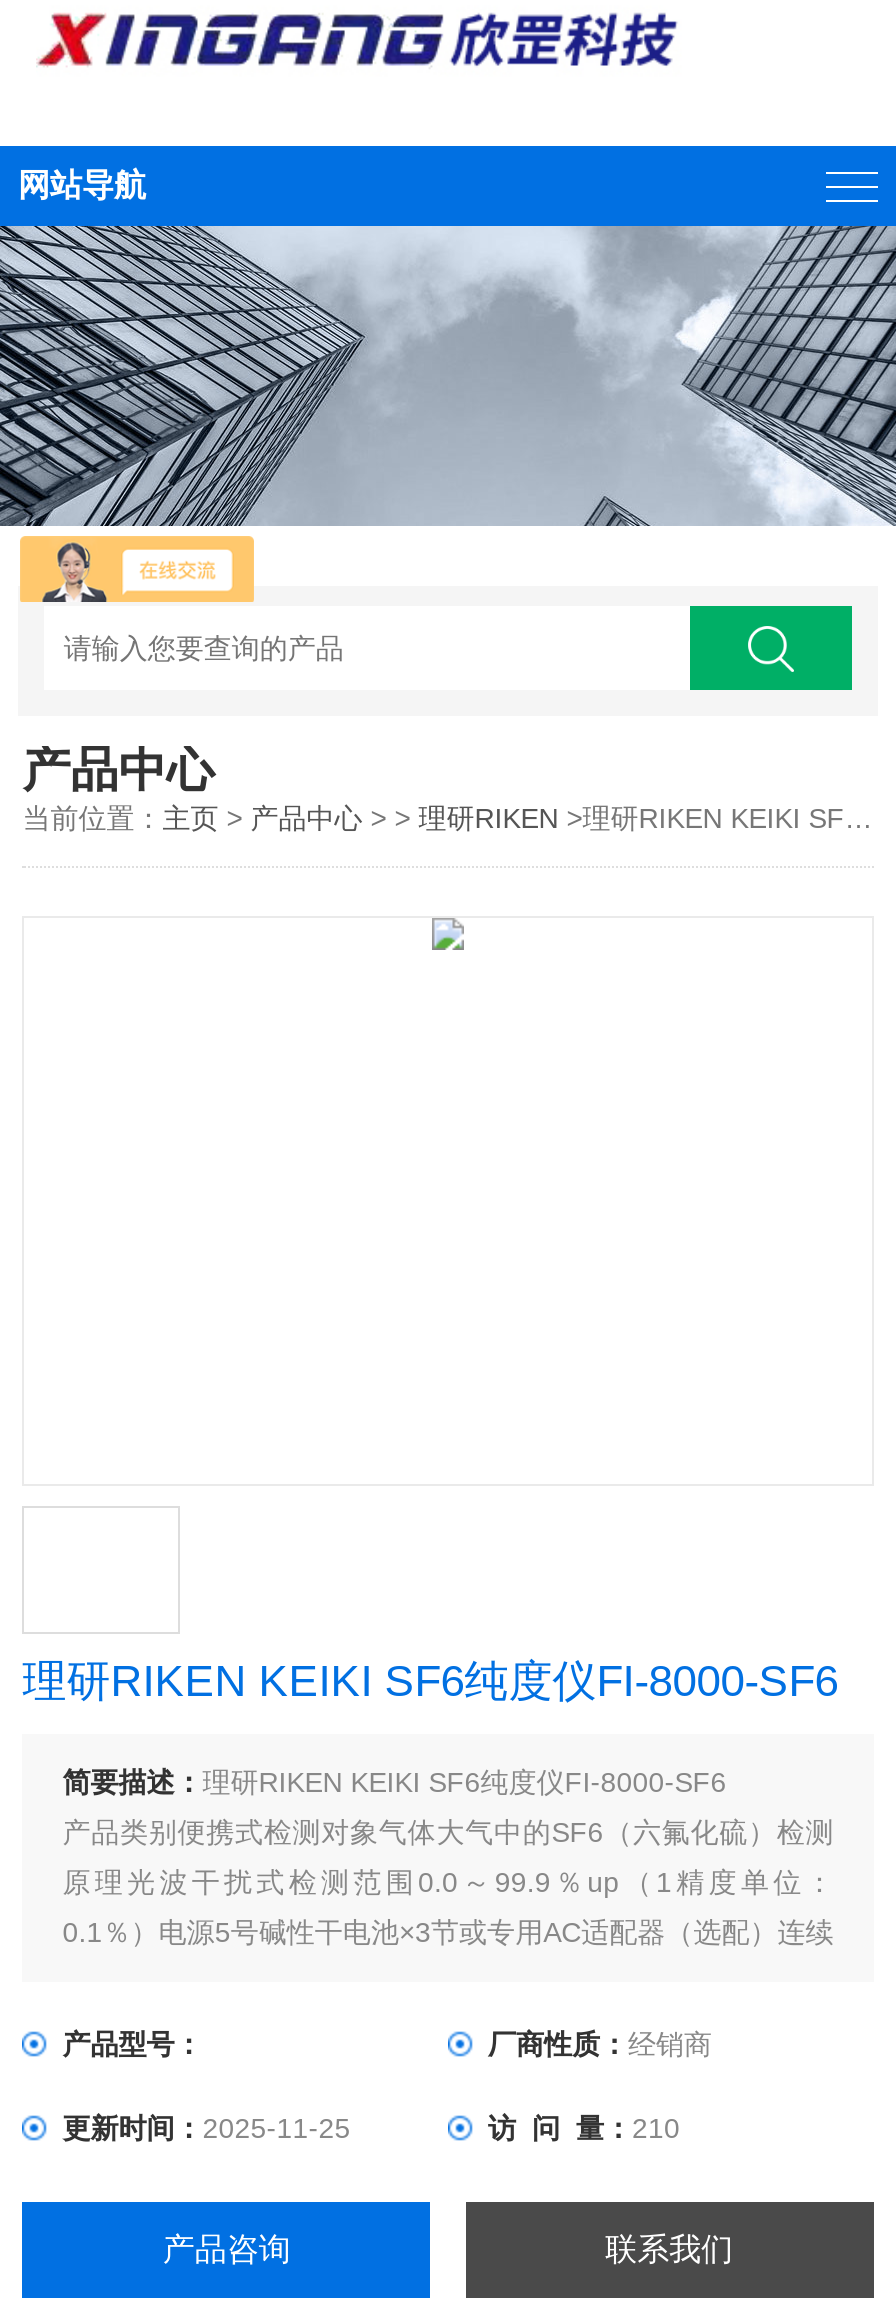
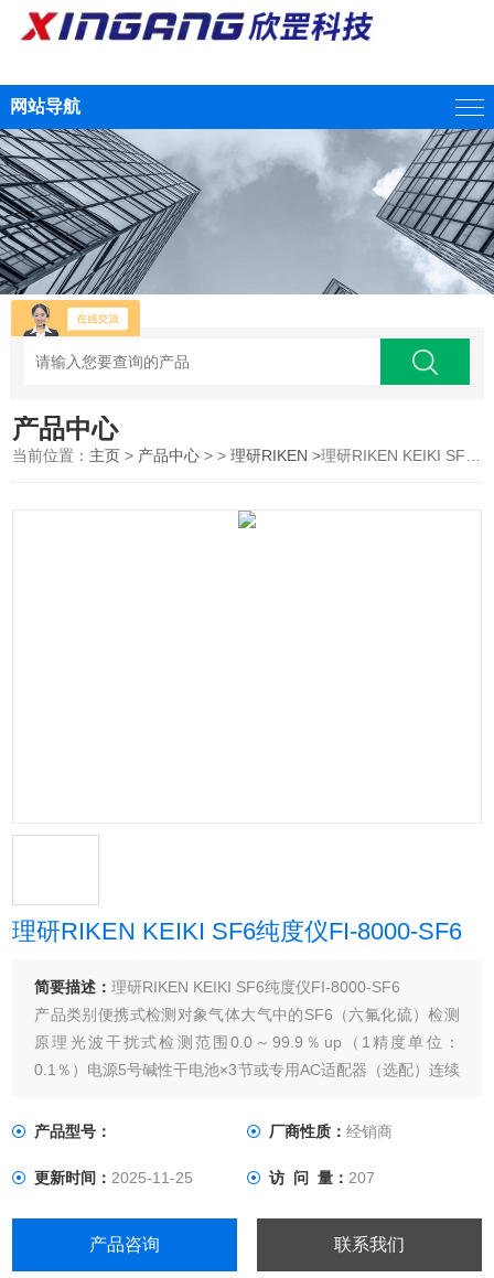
- 访 问 量：210
+ 访 问 量：207
